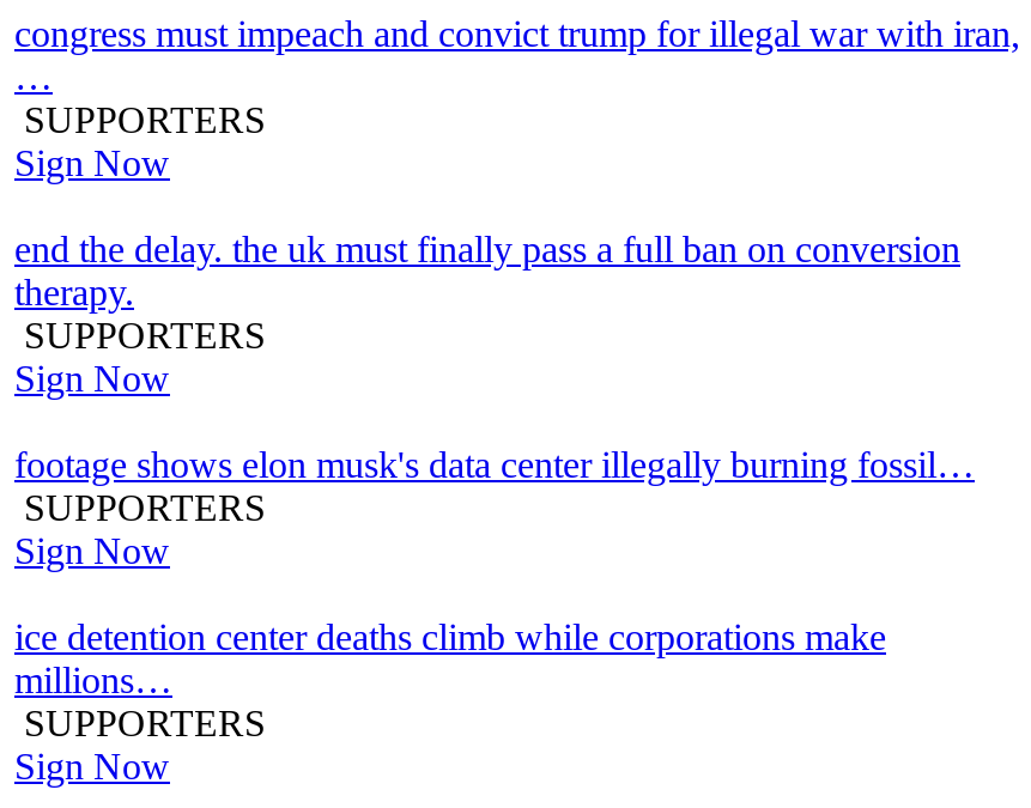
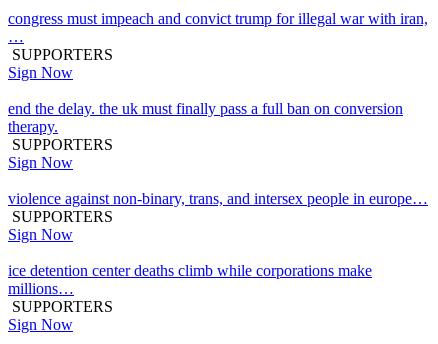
- footage shows elon musk's data center illegally burning fossil…
+ violence against non-binary, trans, and intersex people in europe…
